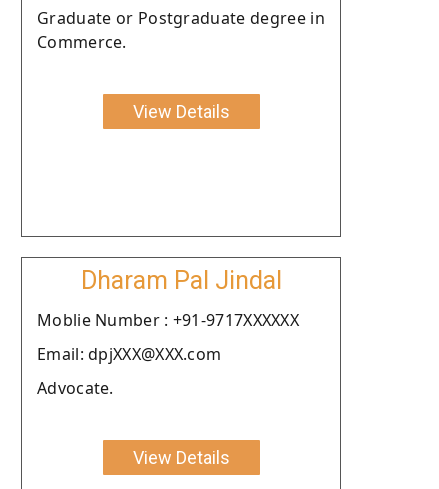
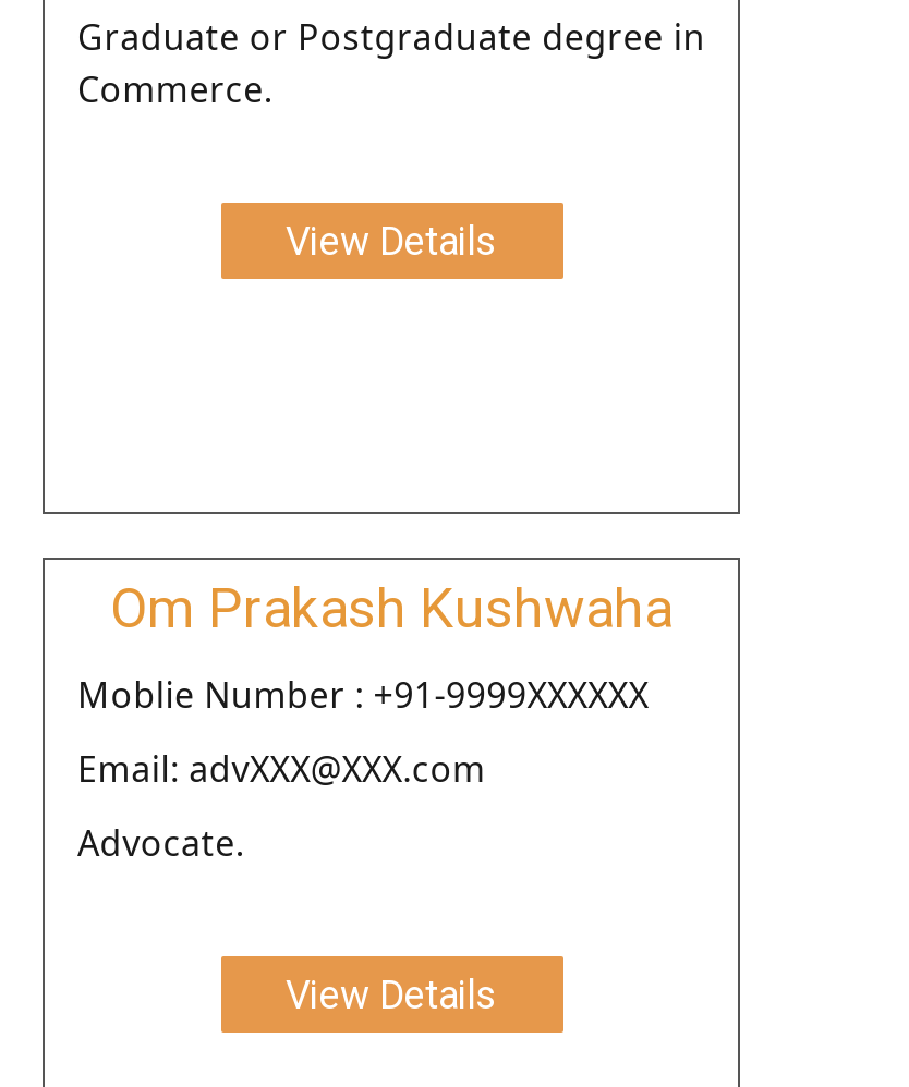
- Dharam Pal Jindal
+ Om Prakash Kushwaha

- Moblie Number : +91-9717XXXXXX
+ Moblie Number : +91-9999XXXXXX

- Email: dpjXXX@XXX.com
+ Email: advXXX@XXX.com
